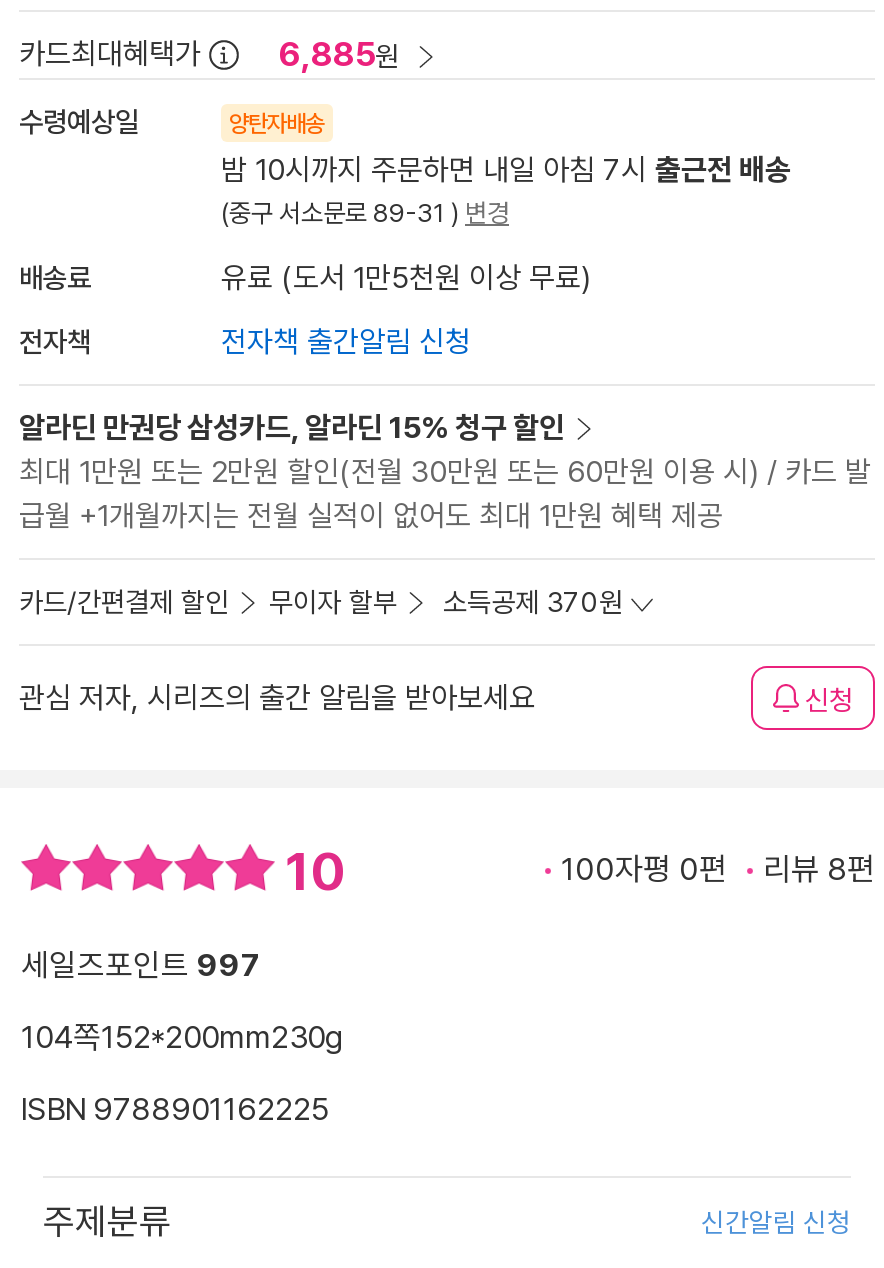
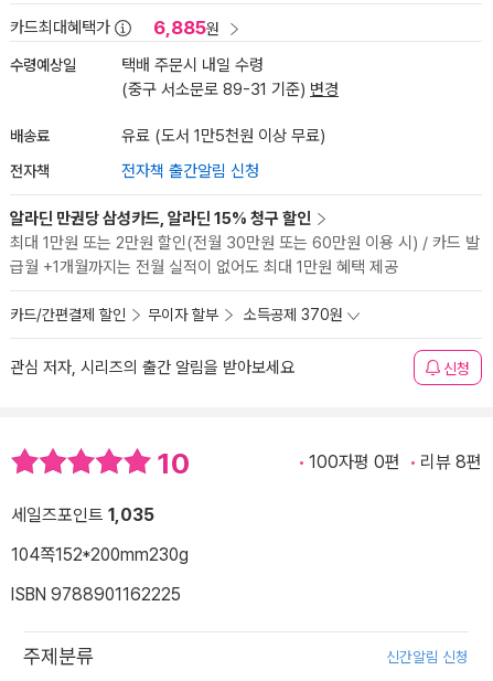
- 양탄자배송
- 밤 10시까지 주문하면 내일 아침 7시 출근전 배송
- (중구 서소문로 89-31 ) 변경
+ 택배 주문시 내일 수령
+ (중구 서소문로 89-31 기준) 변경

- 세일즈포인트 997
+ 세일즈포인트 1,035
